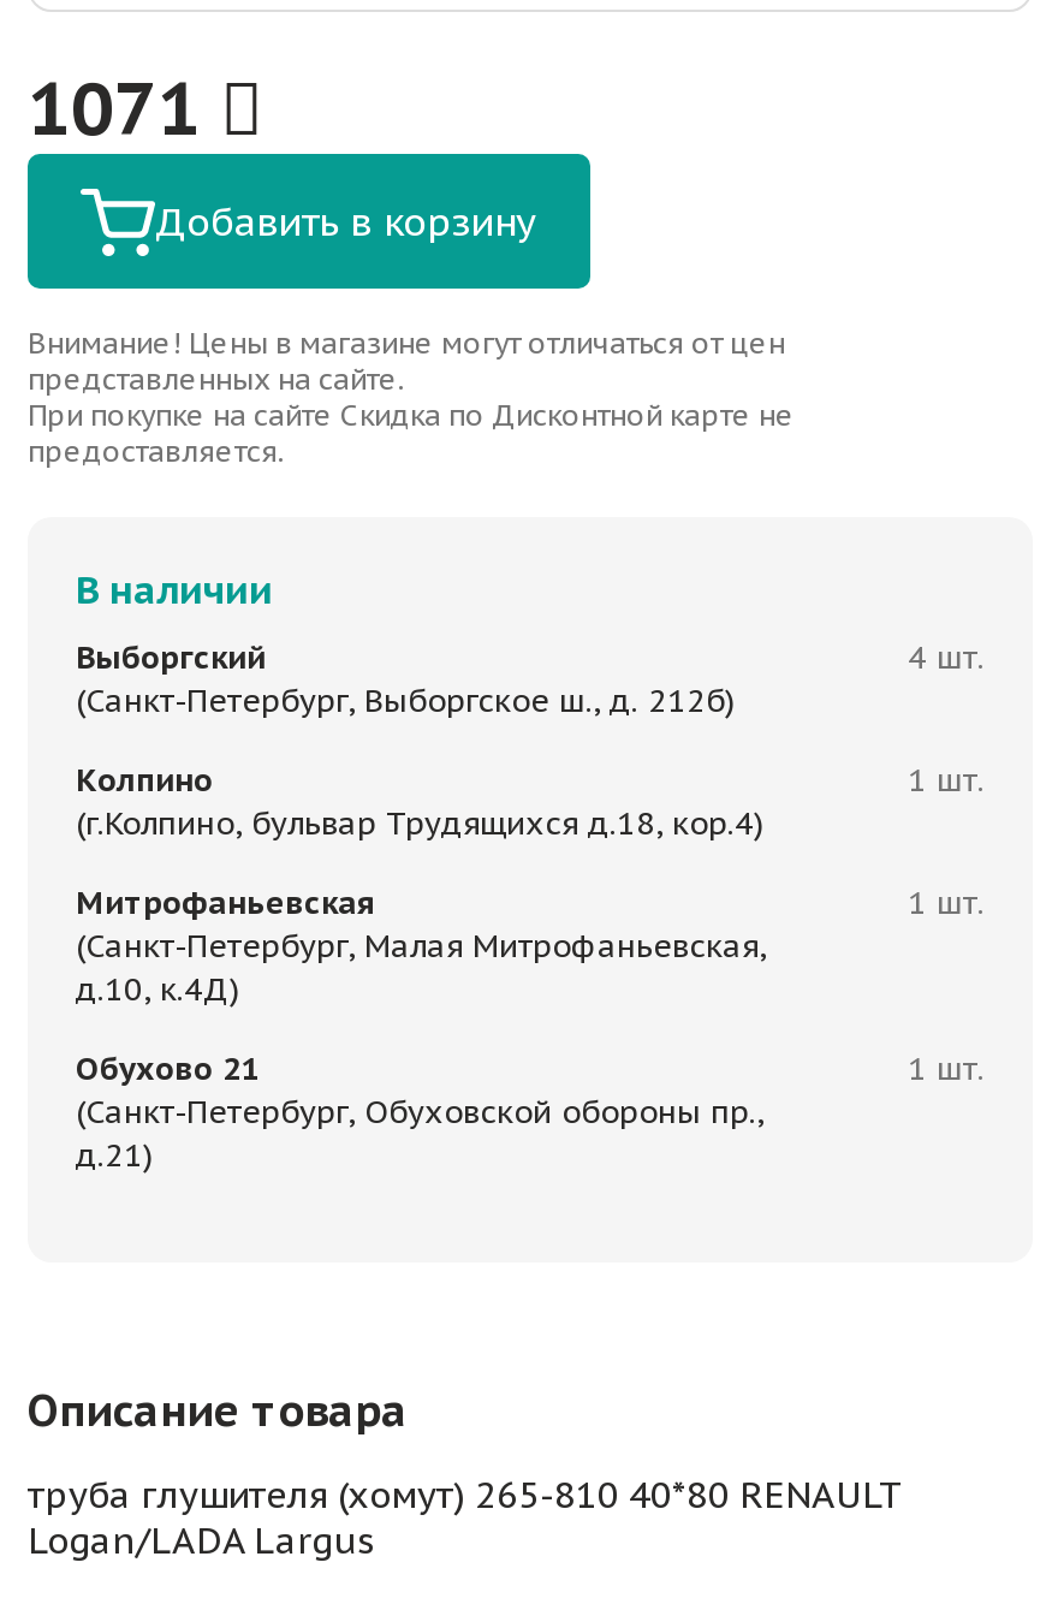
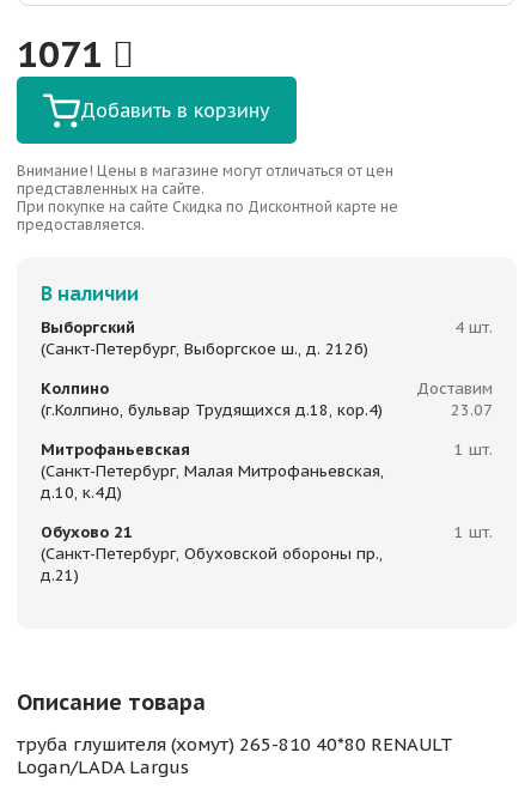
- 1 шт.
+ Доставим
+ 23.07
